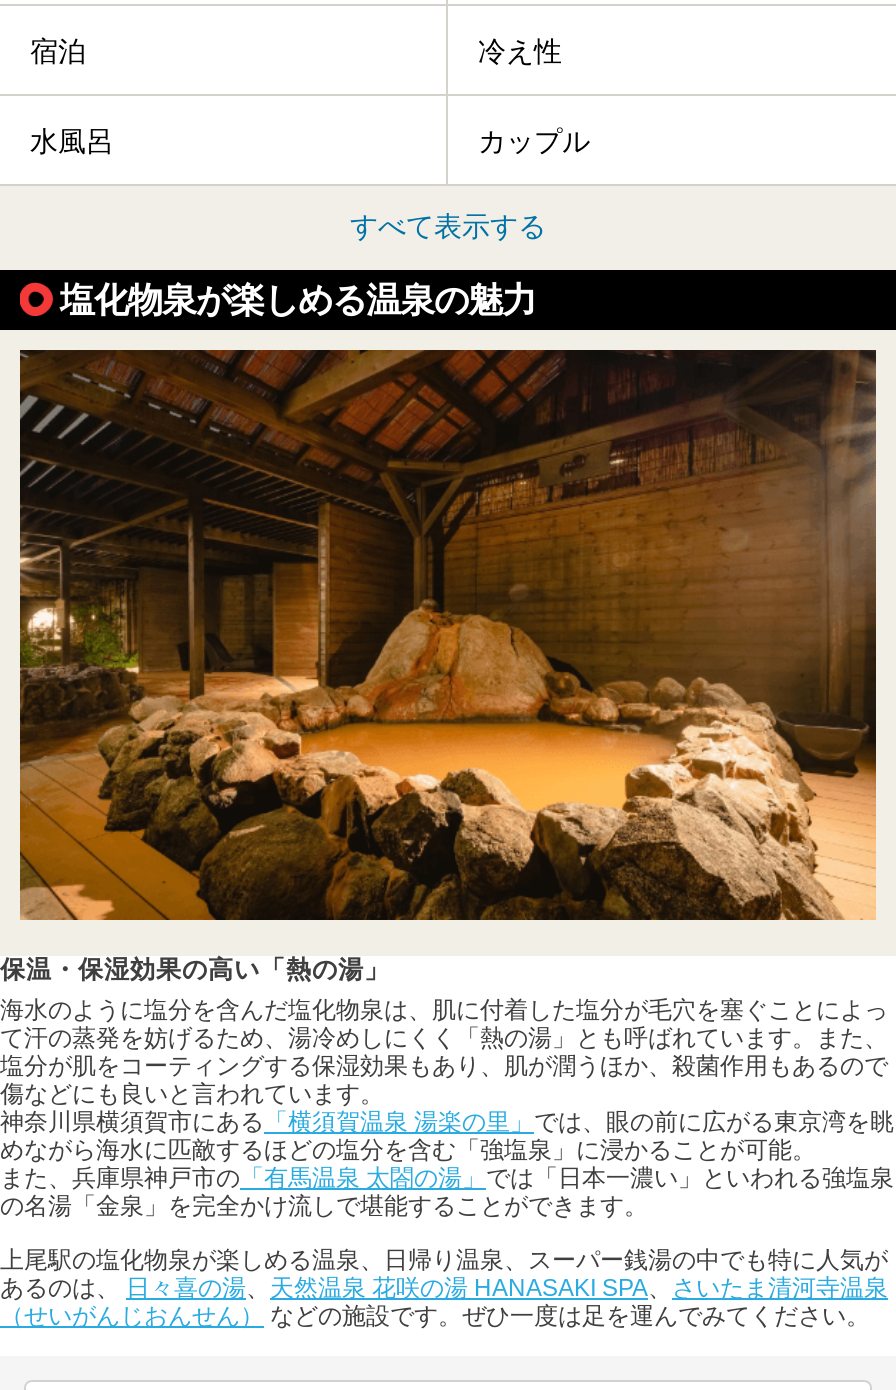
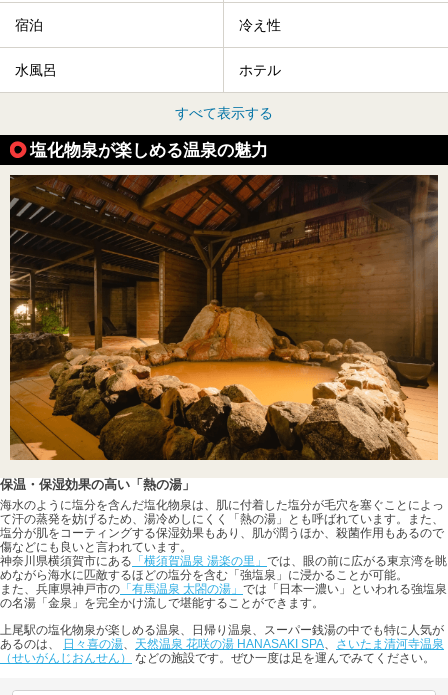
- カップル
+ ホテル
